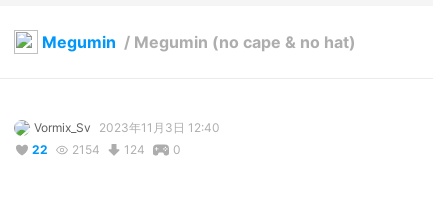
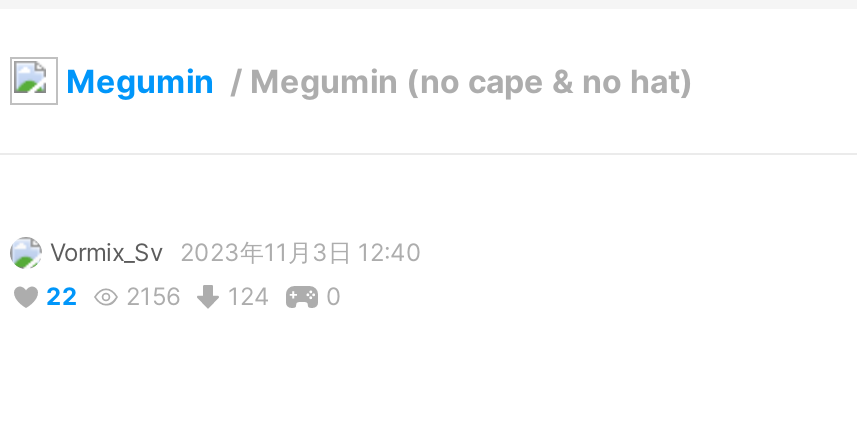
- 22 2154 124 0
+ 22 2156 124 0
